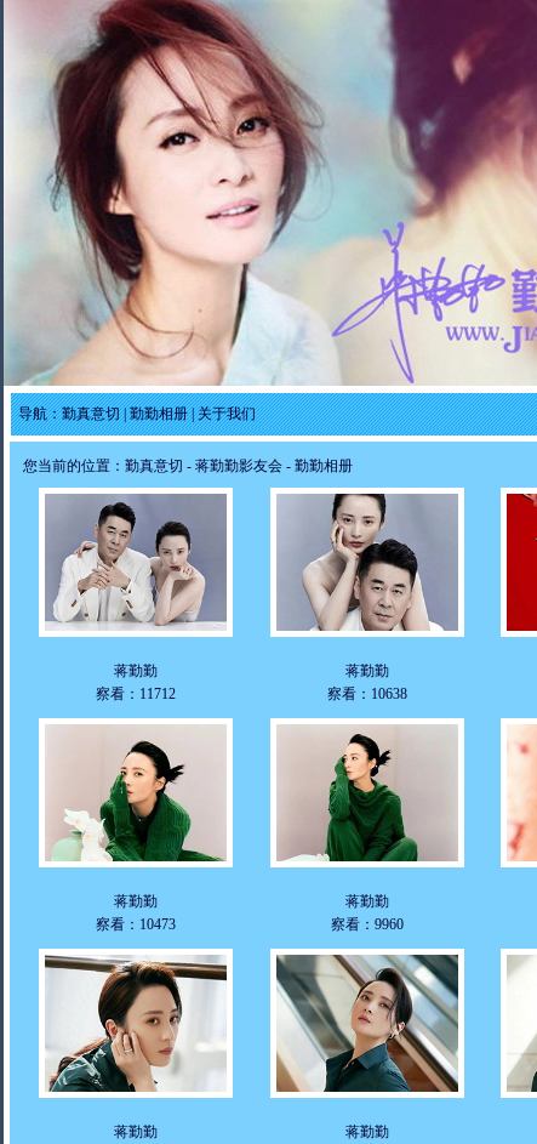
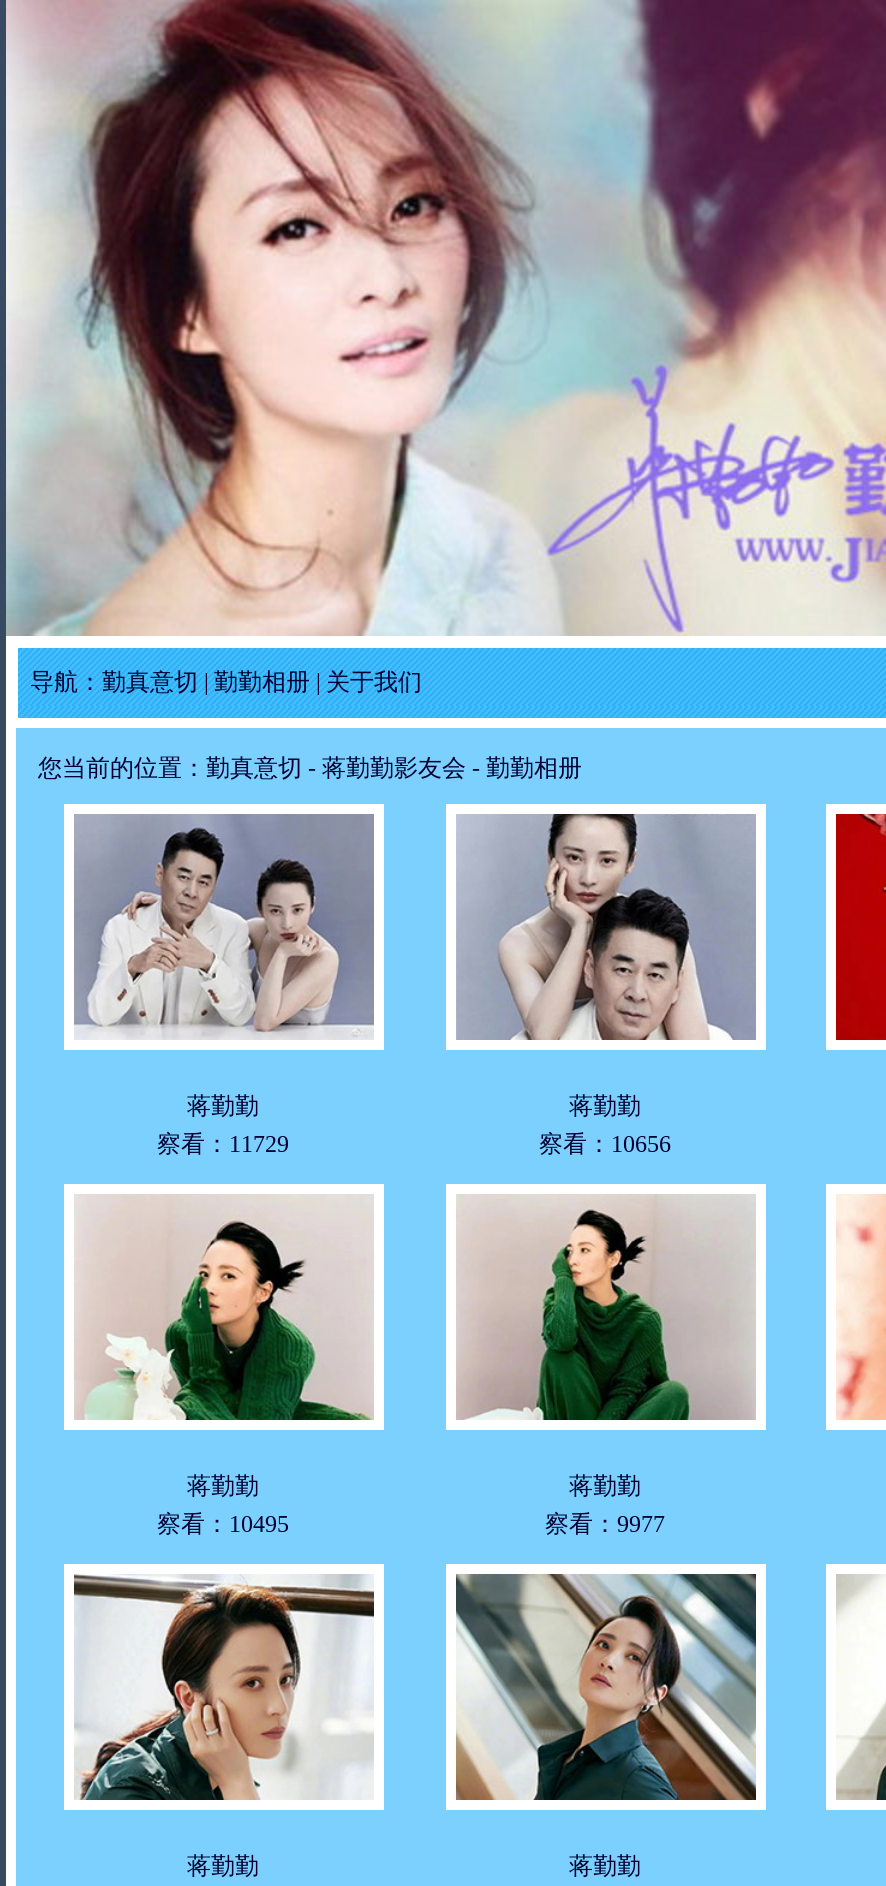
- 察看：11712
+ 察看：11729

- 察看：10638
+ 察看：10656

- 察看：10473
+ 察看：10495

- 察看：9960
+ 察看：9977
